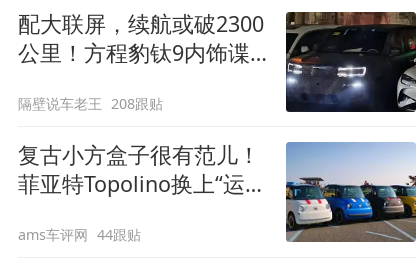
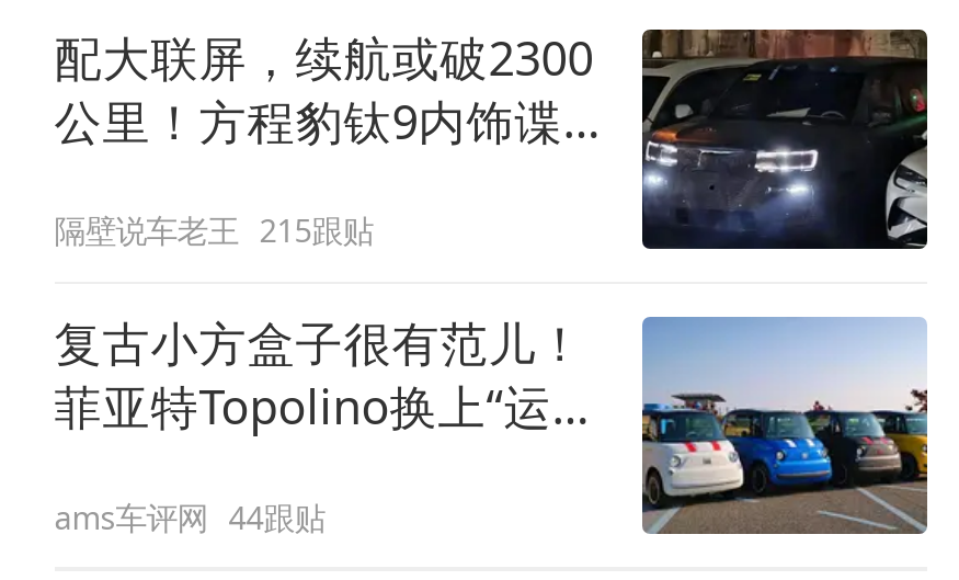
- 隔壁说车老王 208跟贴
+ 隔壁说车老王 215跟贴
